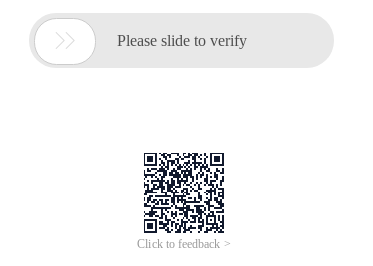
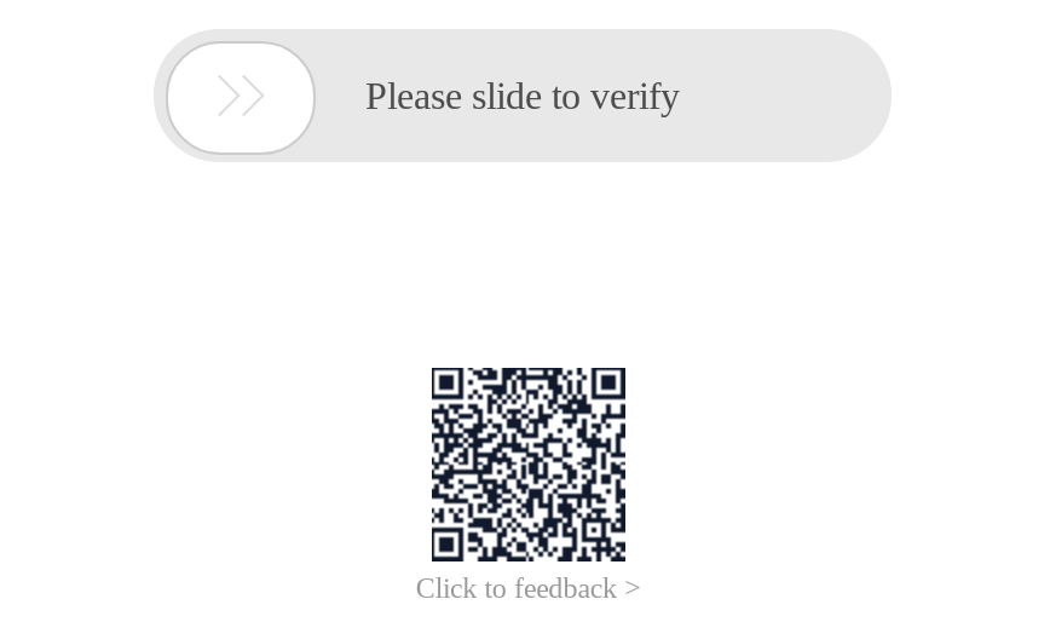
- [image]
+ [image]
